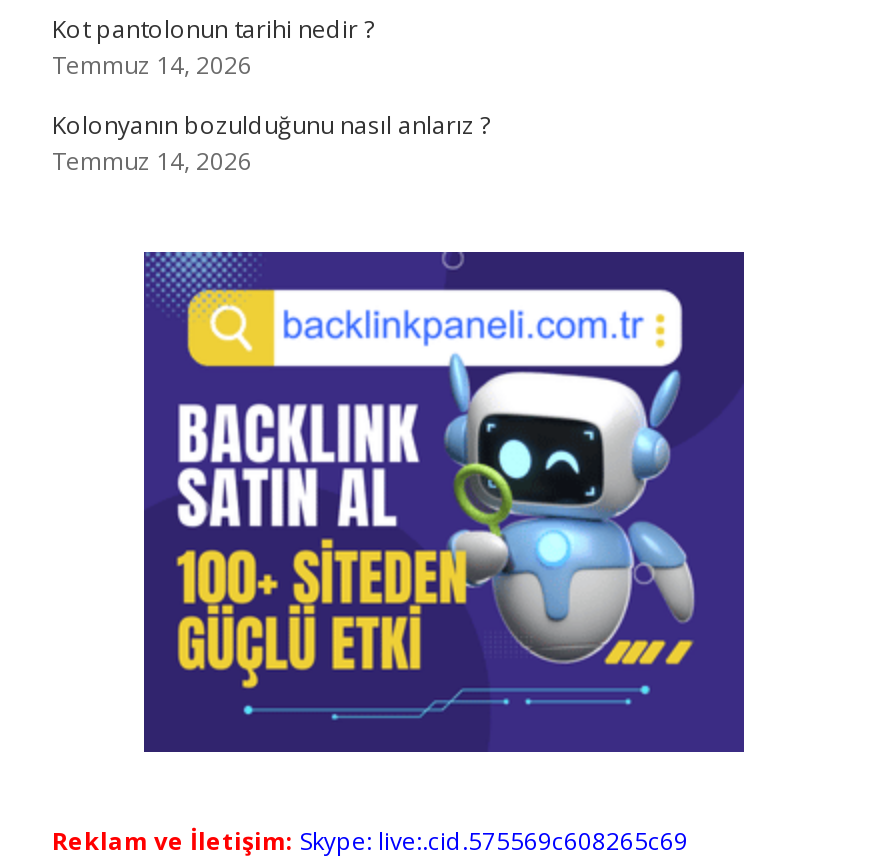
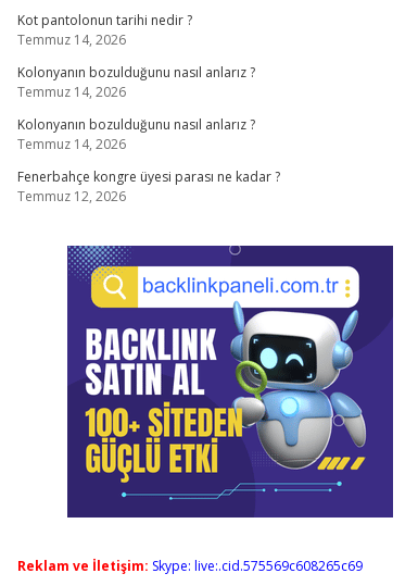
+ Kolonyanın bozulduğunu nasıl anlarız ?
+ Temmuz 14, 2026
+ Fenerbahçe kongre üyesi parası ne kadar ?
+ Temmuz 12, 2026
